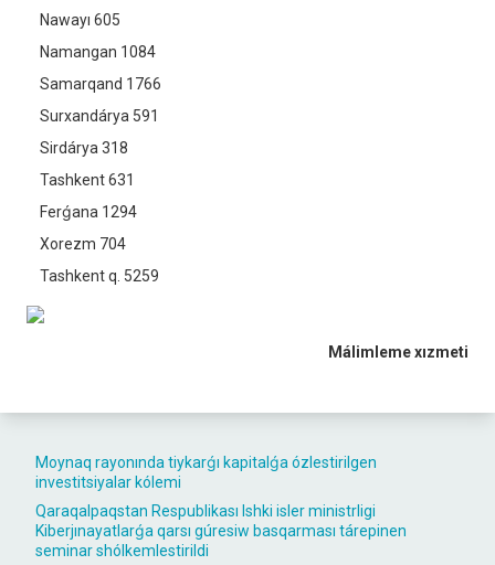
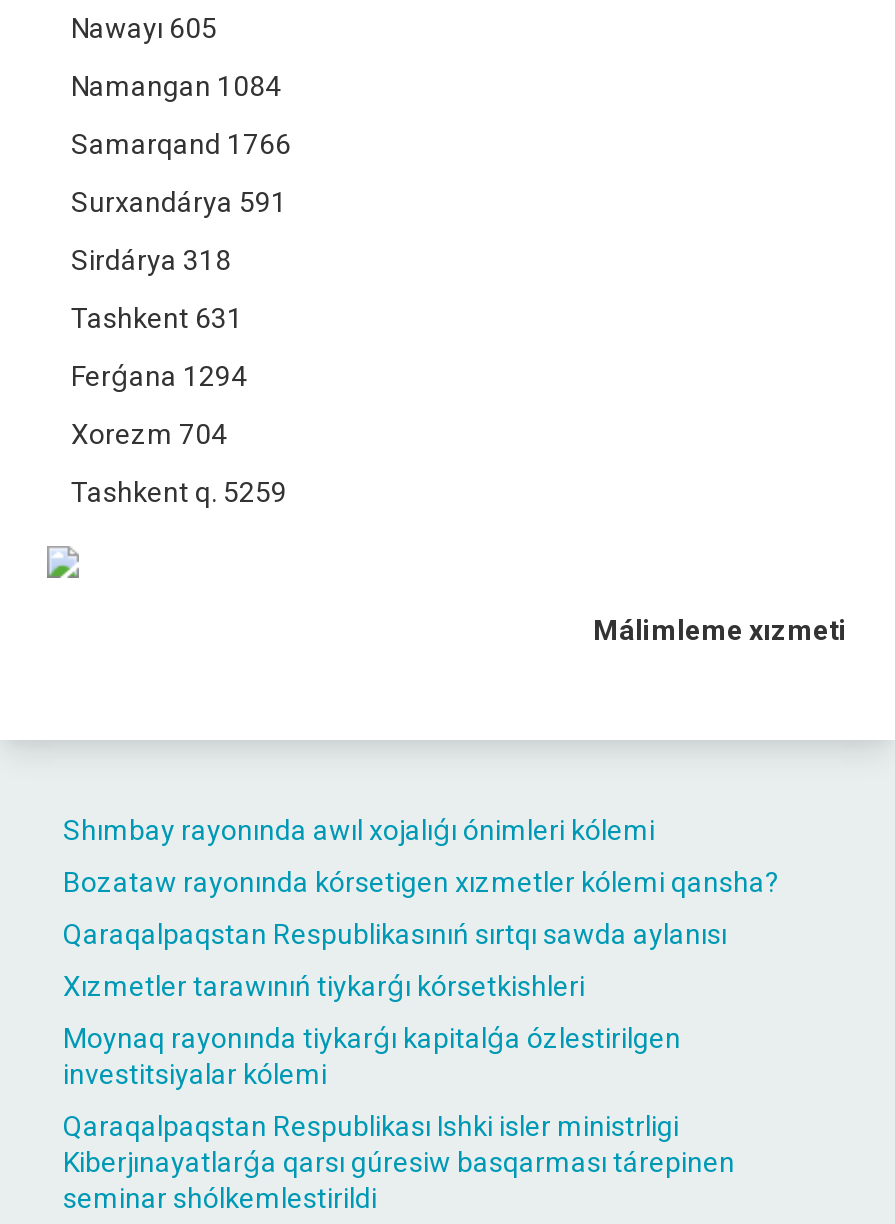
+ Shımbay rayonında awıl xojalıǵı ónimleri kólemi
+ Bozataw rayonında kórsetigen xızmetler kólemi qansha?
+ Qaraqalpaqstan Respublikasınıń sırtqı sawda aylanısı
+ Xızmetler tarawınıń tiykarǵı kórsetkishleri
